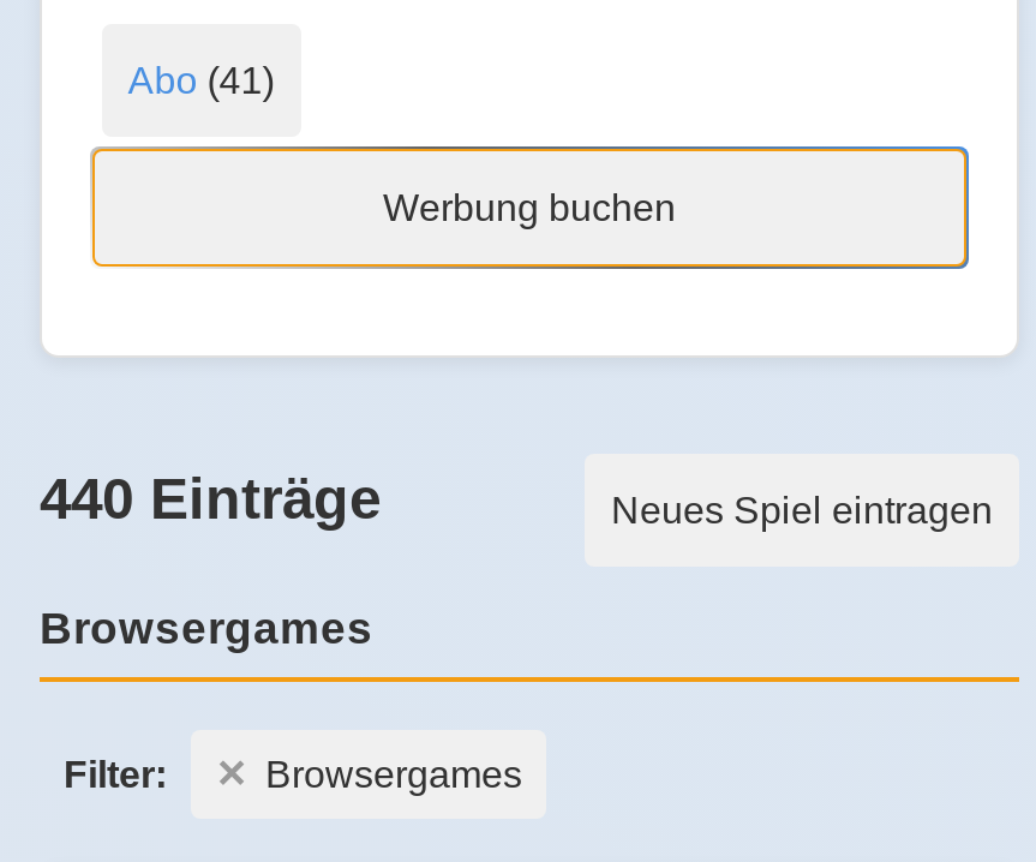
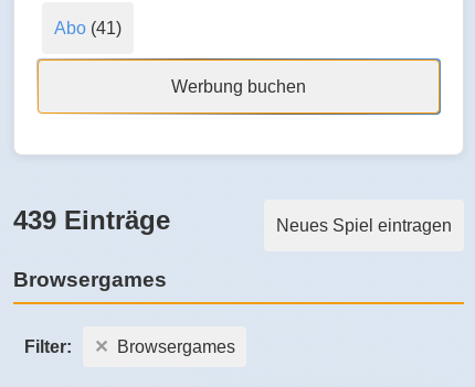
- 440 Einträge
+ 439 Einträge
